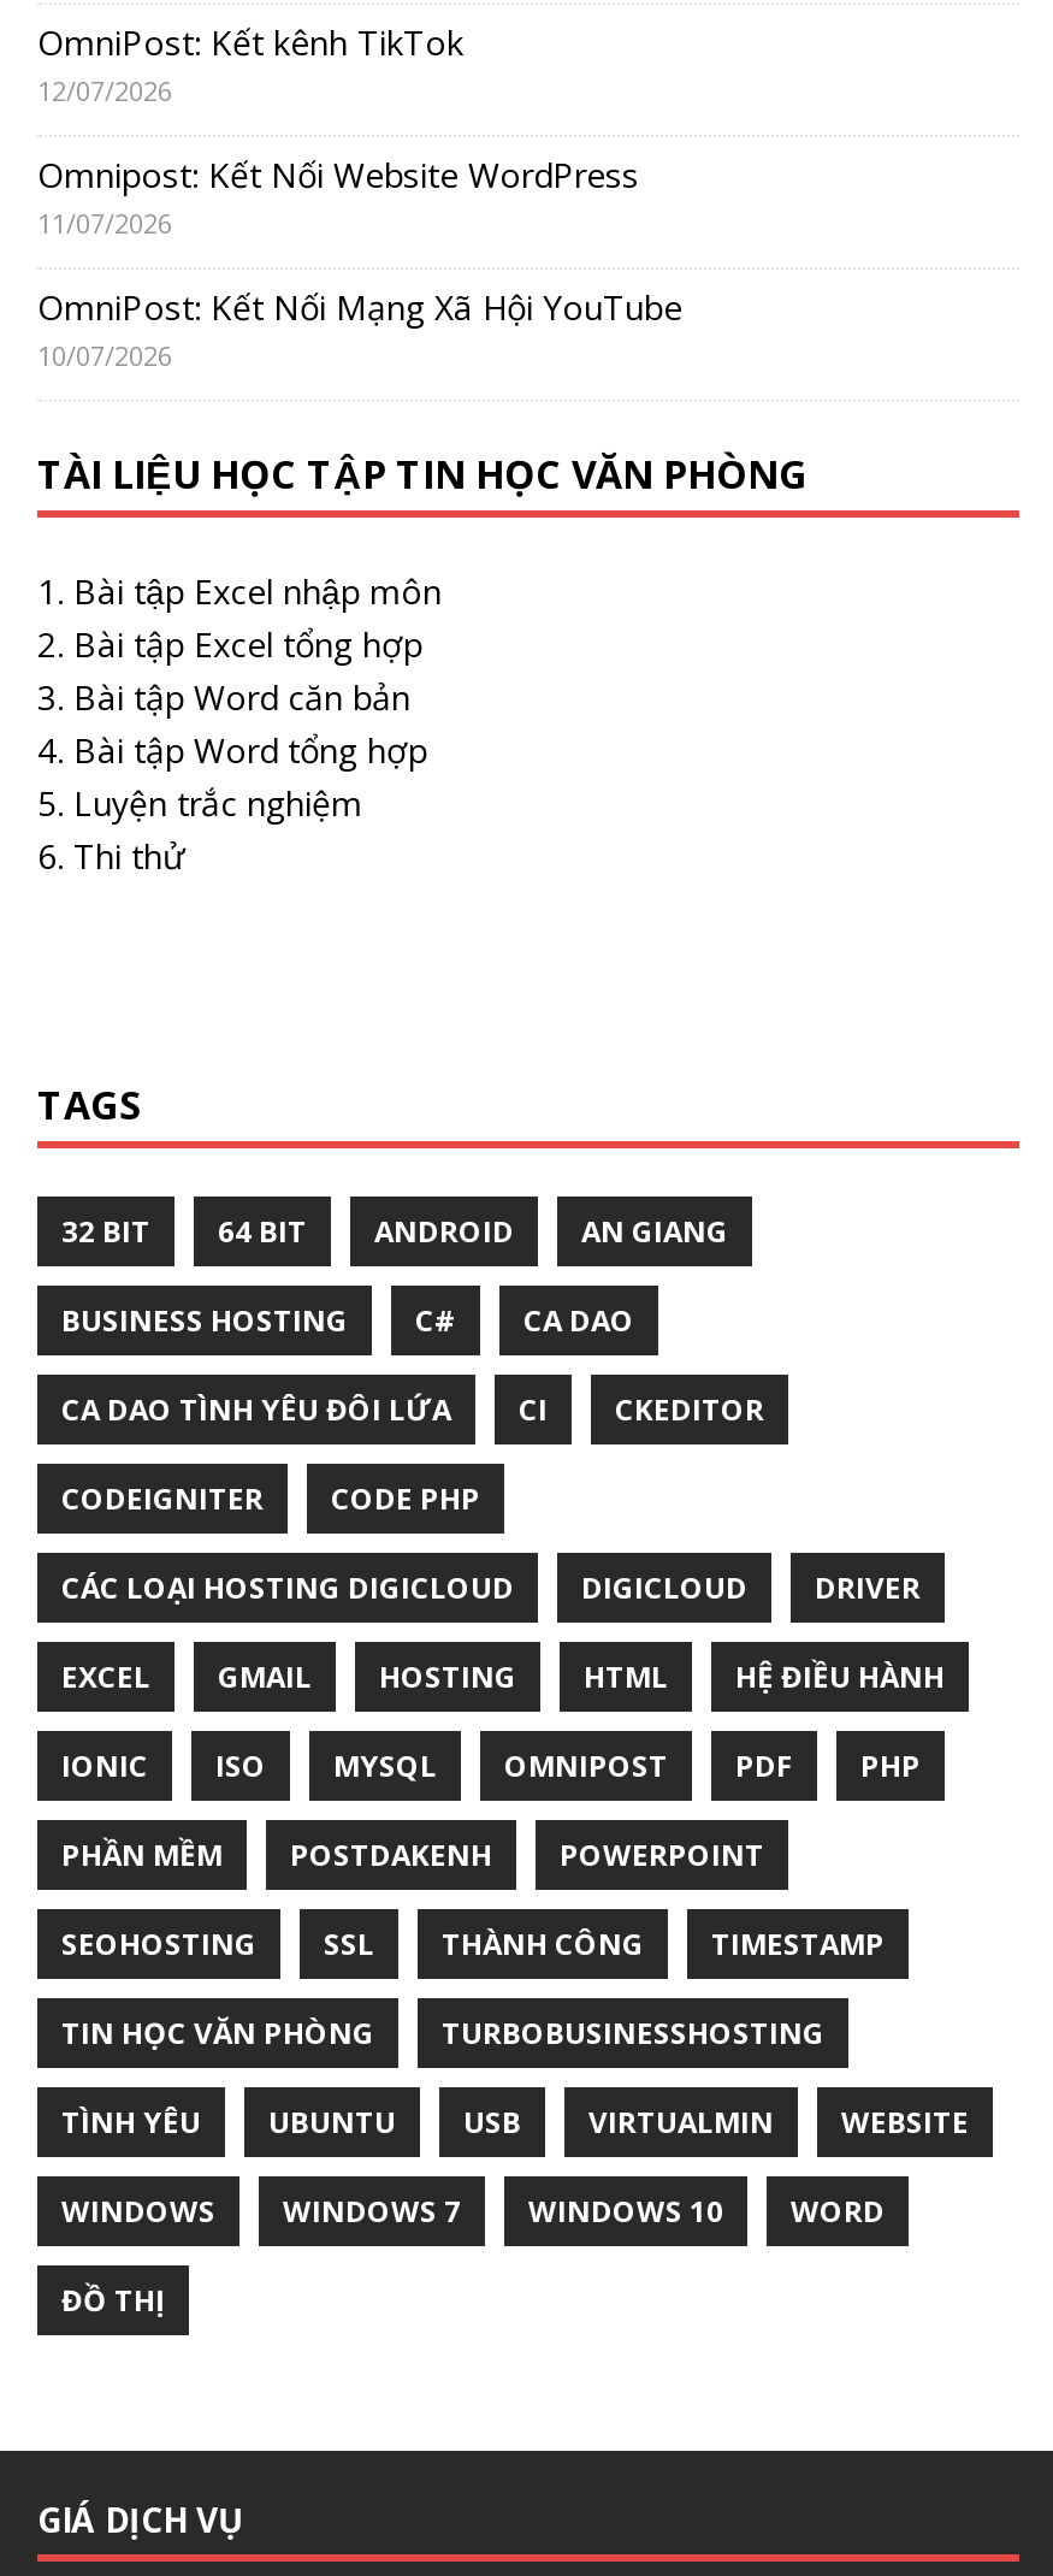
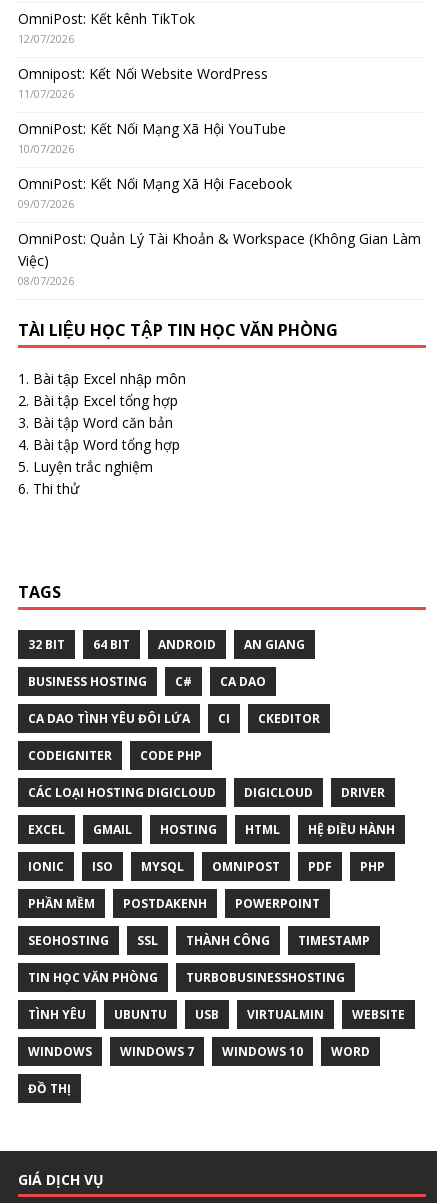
+ OmniPost: Kết Nối Mạng Xã Hội Facebook
+ 09/07/2026
+ OmniPost: Quản Lý Tài Khoản & Workspace (Không Gian Làm
+ Việc)
+ 08/07/2026
